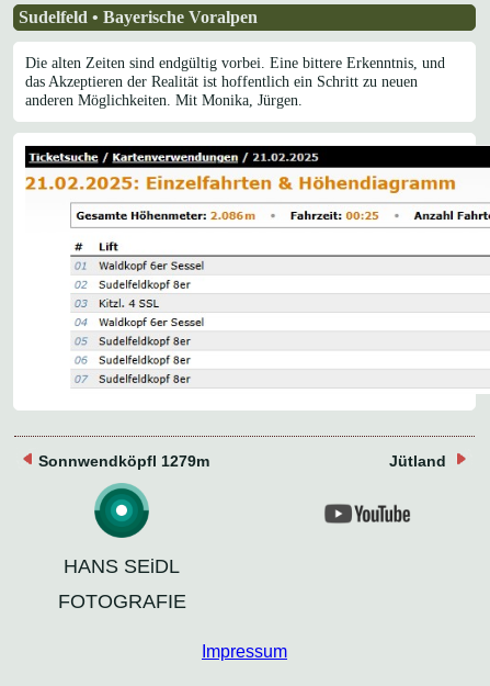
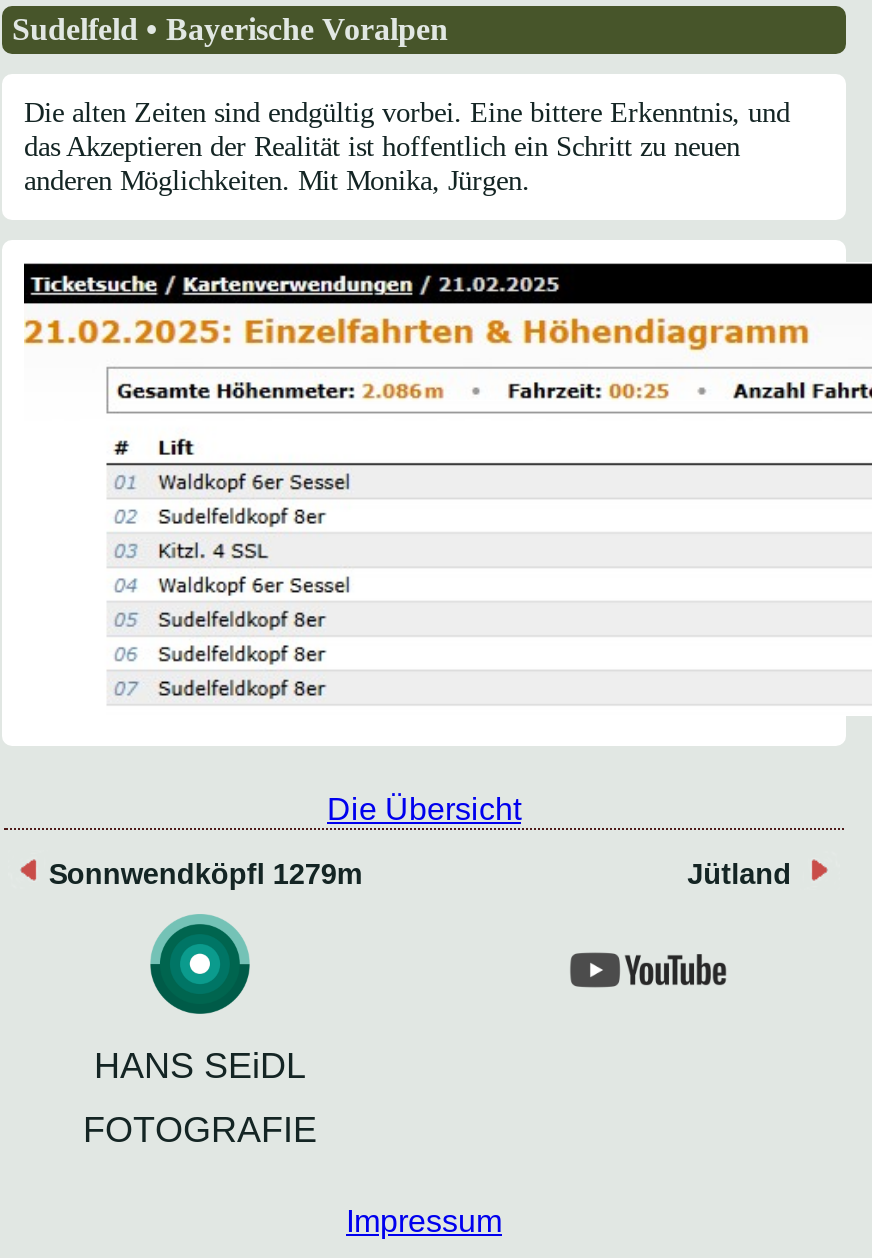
+ Die Übersicht
